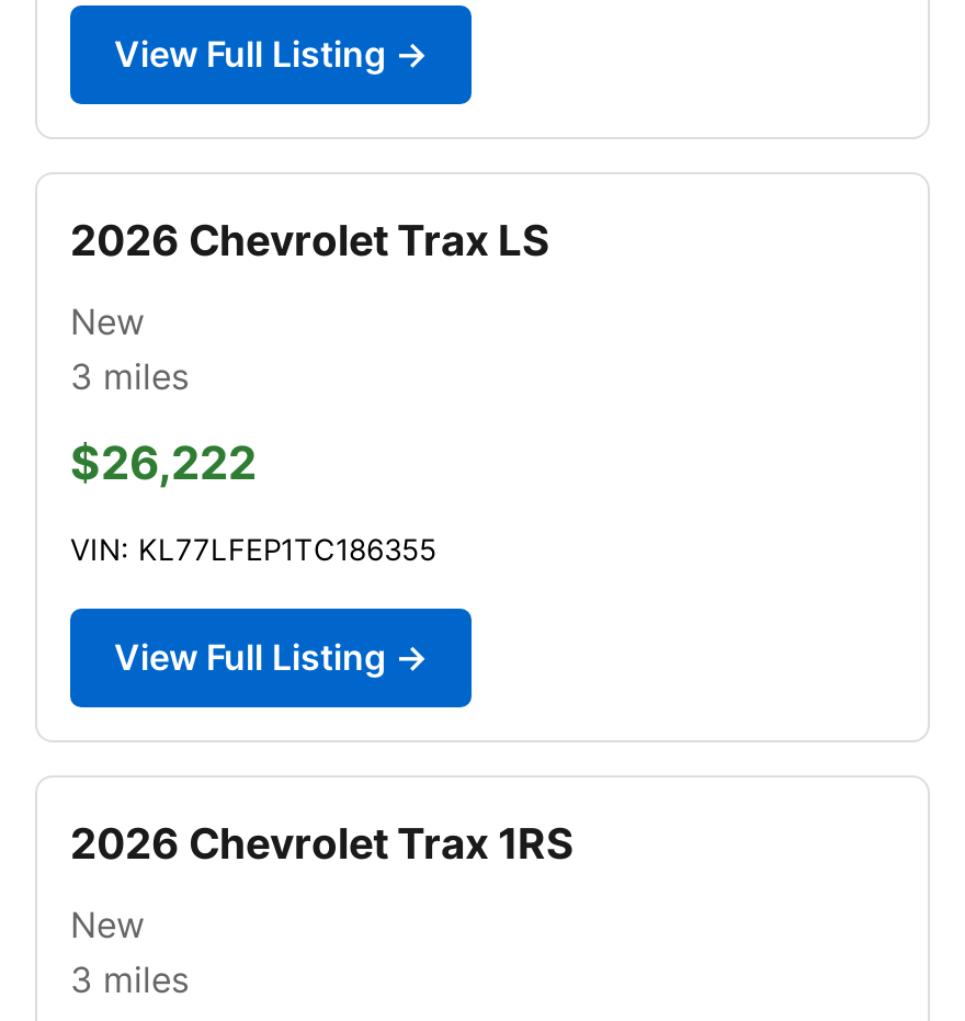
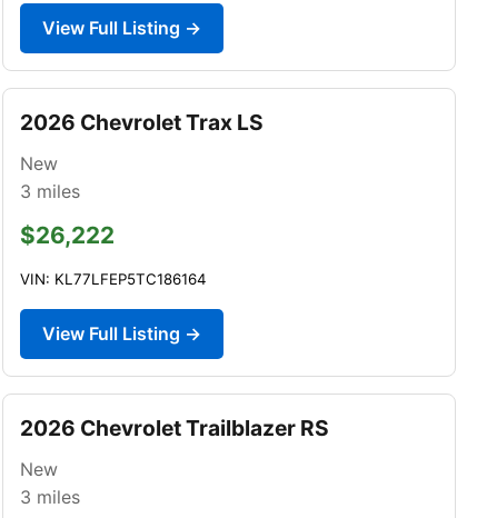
- VIN: KL77LFEP1TC186355
+ VIN: KL77LFEP5TC186164

- 2026 Chevrolet Trax 1RS
+ 2026 Chevrolet Trailblazer RS
